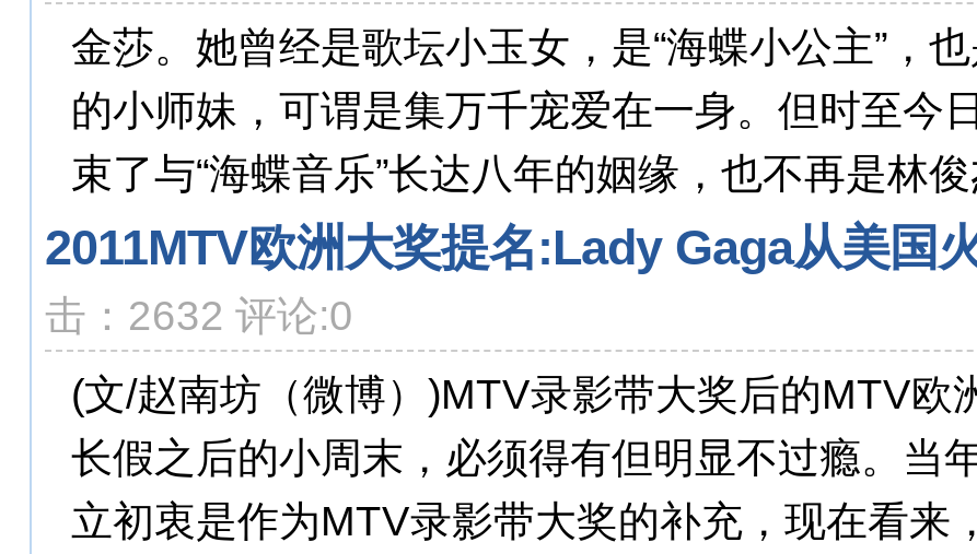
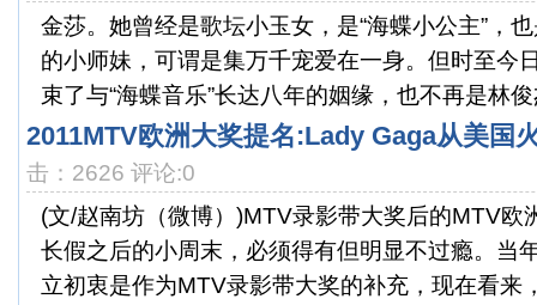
- 击：2632 评论:0
+ 击：2626 评论:0
